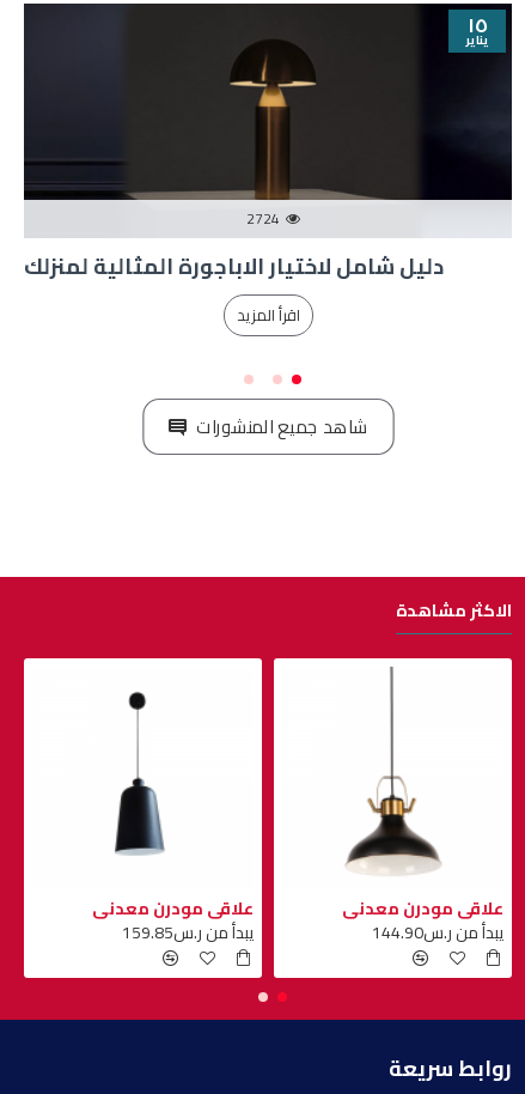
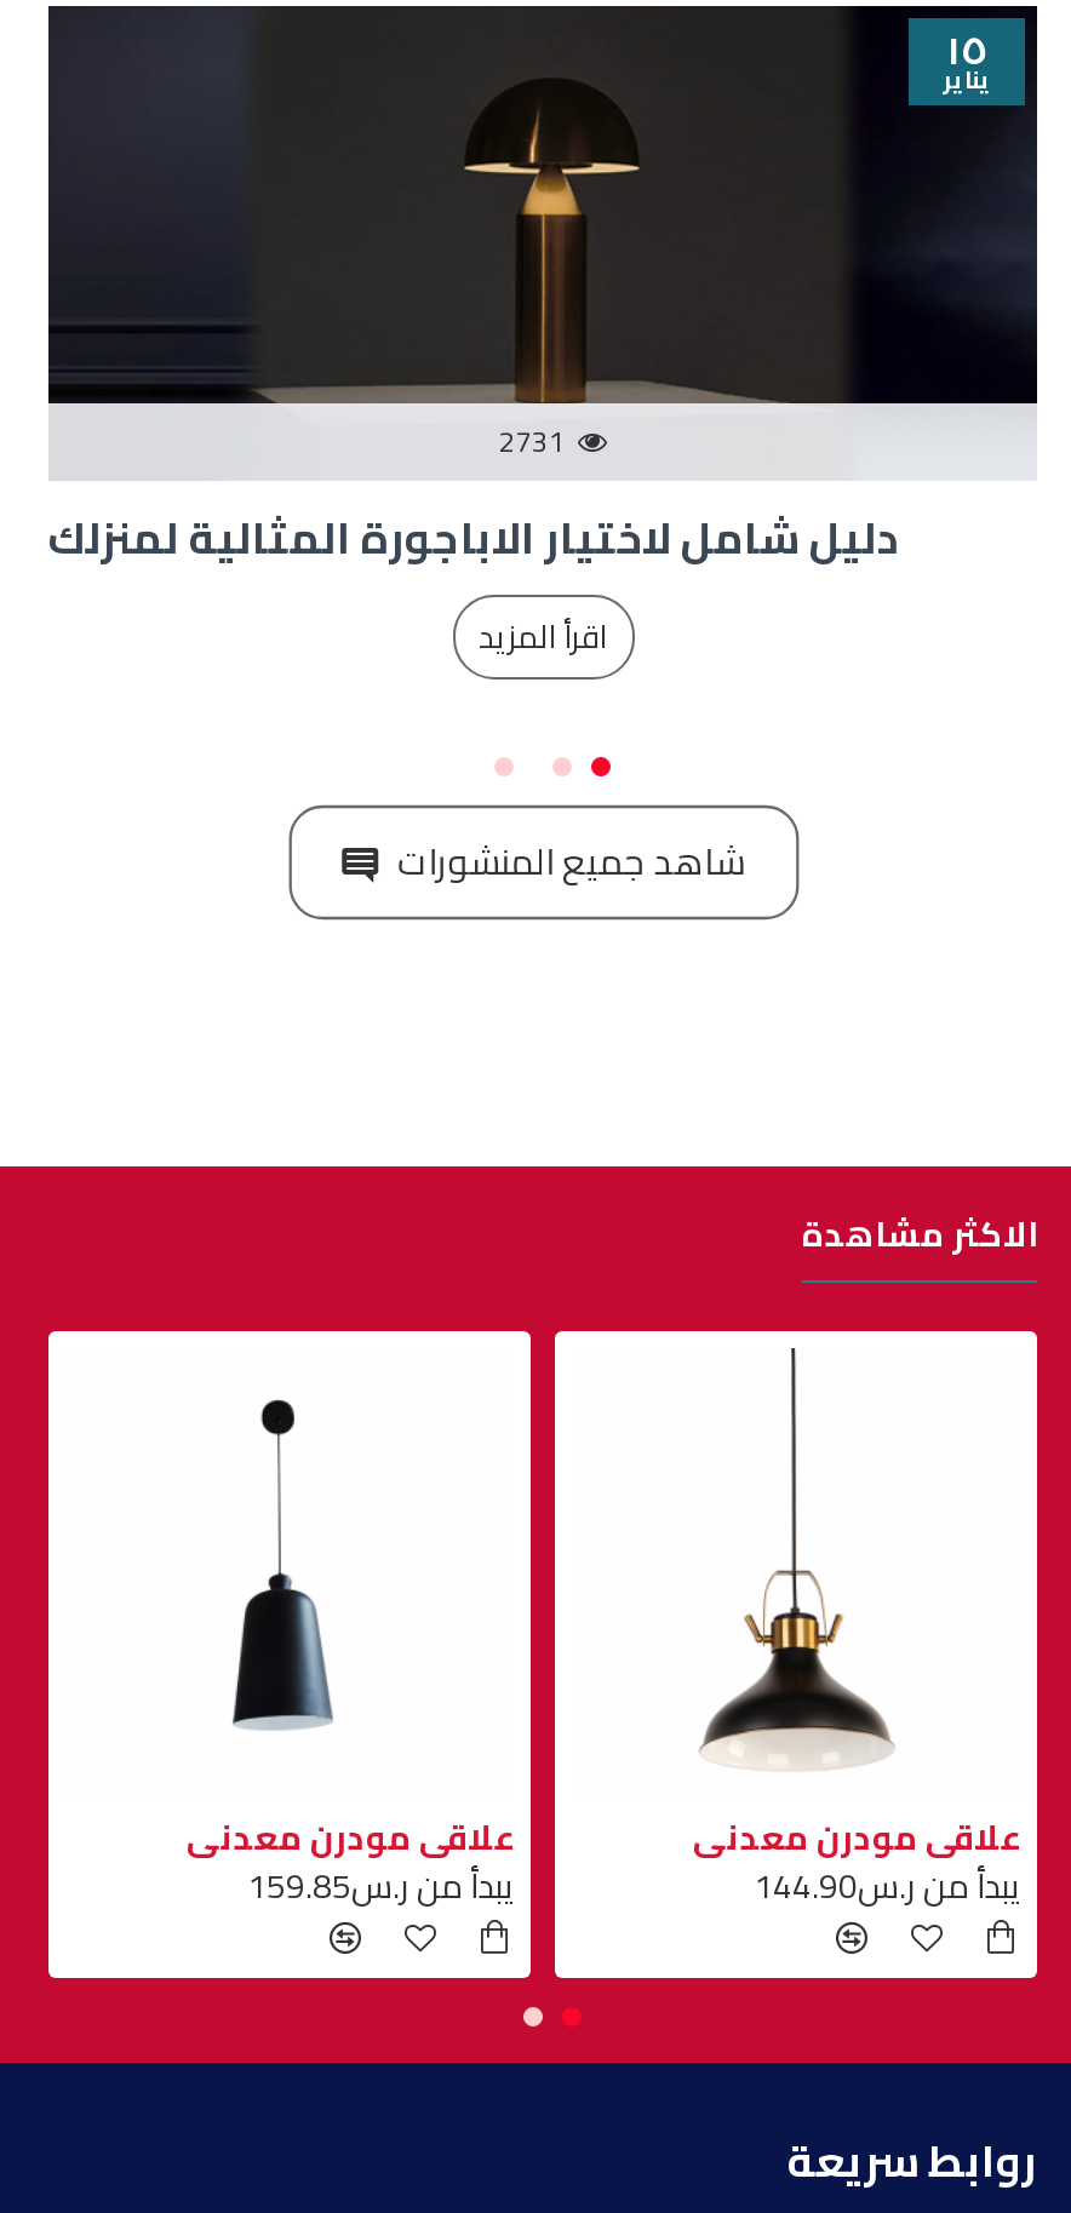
- 2724
+ 2731
